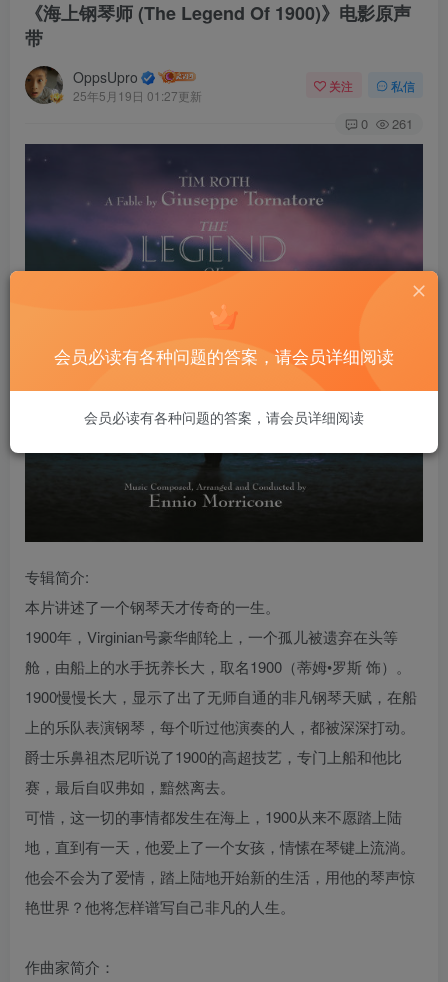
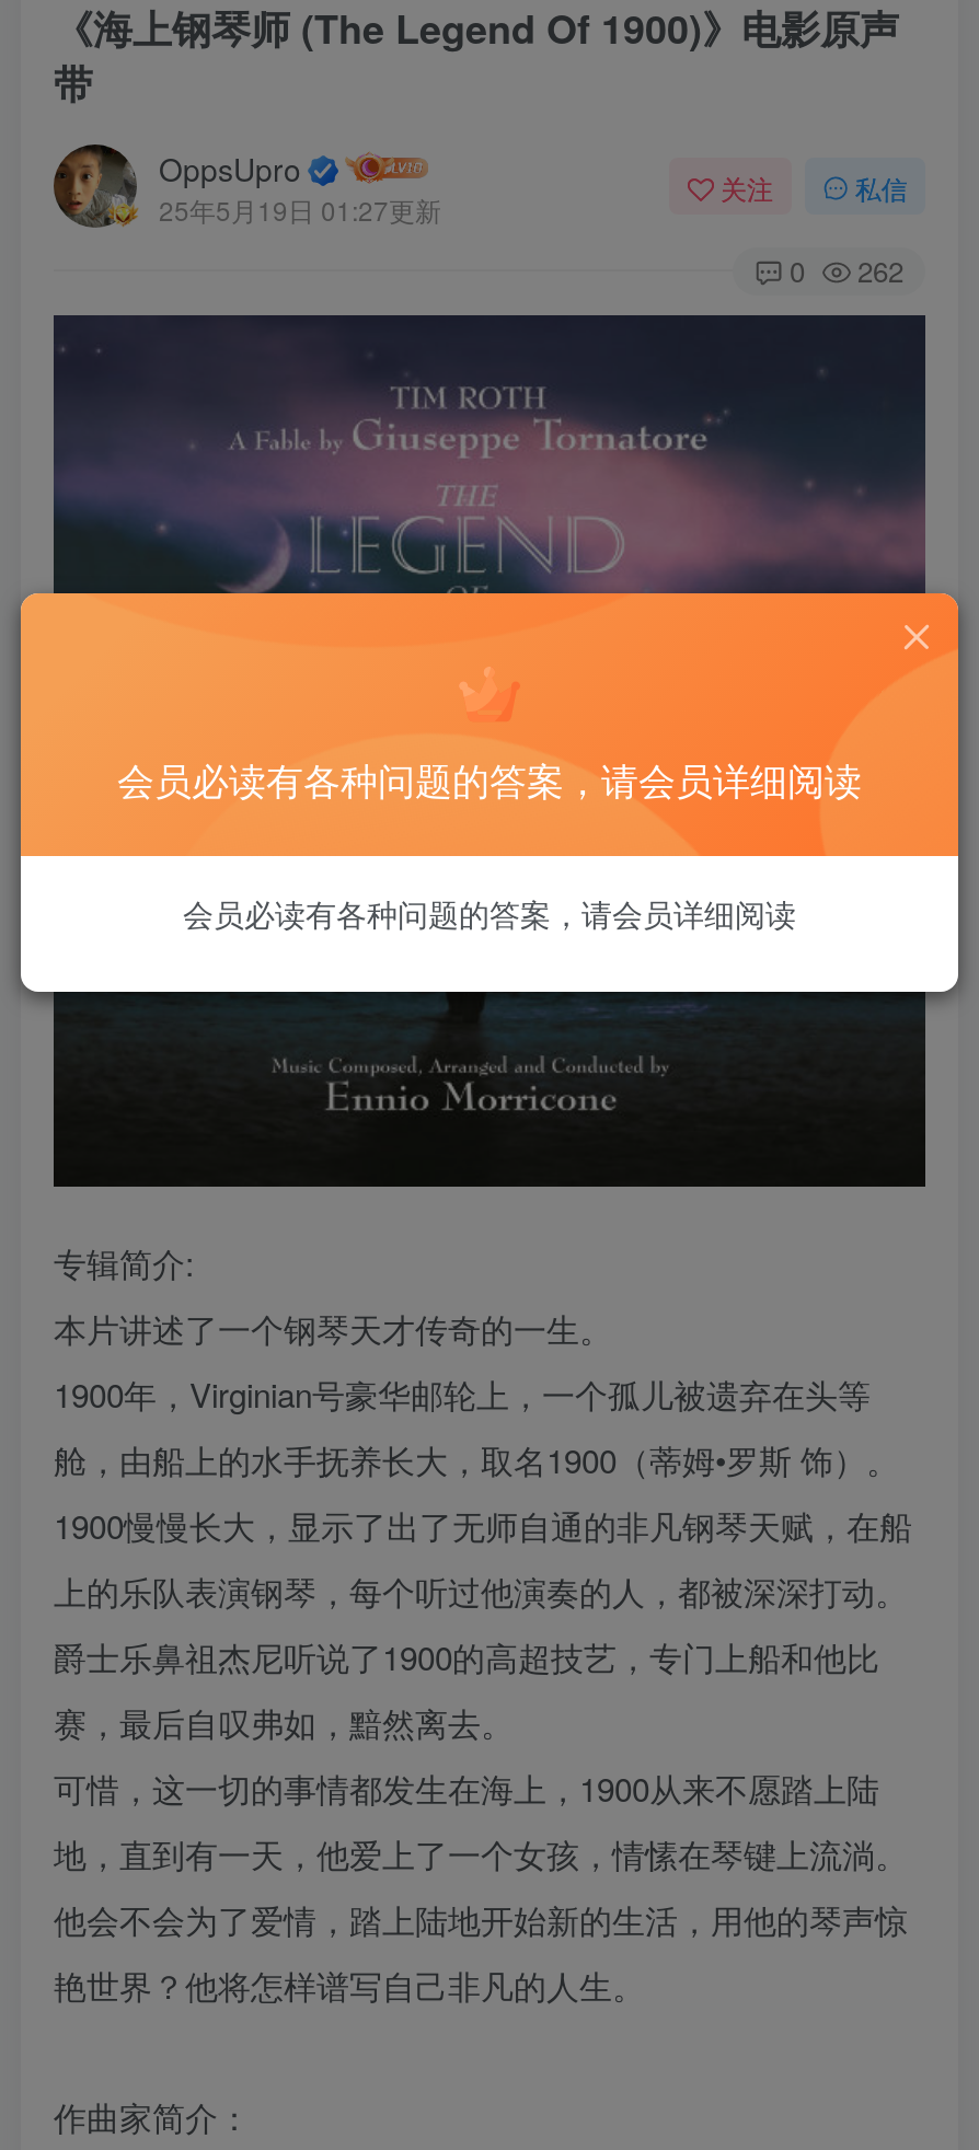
- 0 261
+ 0 262
